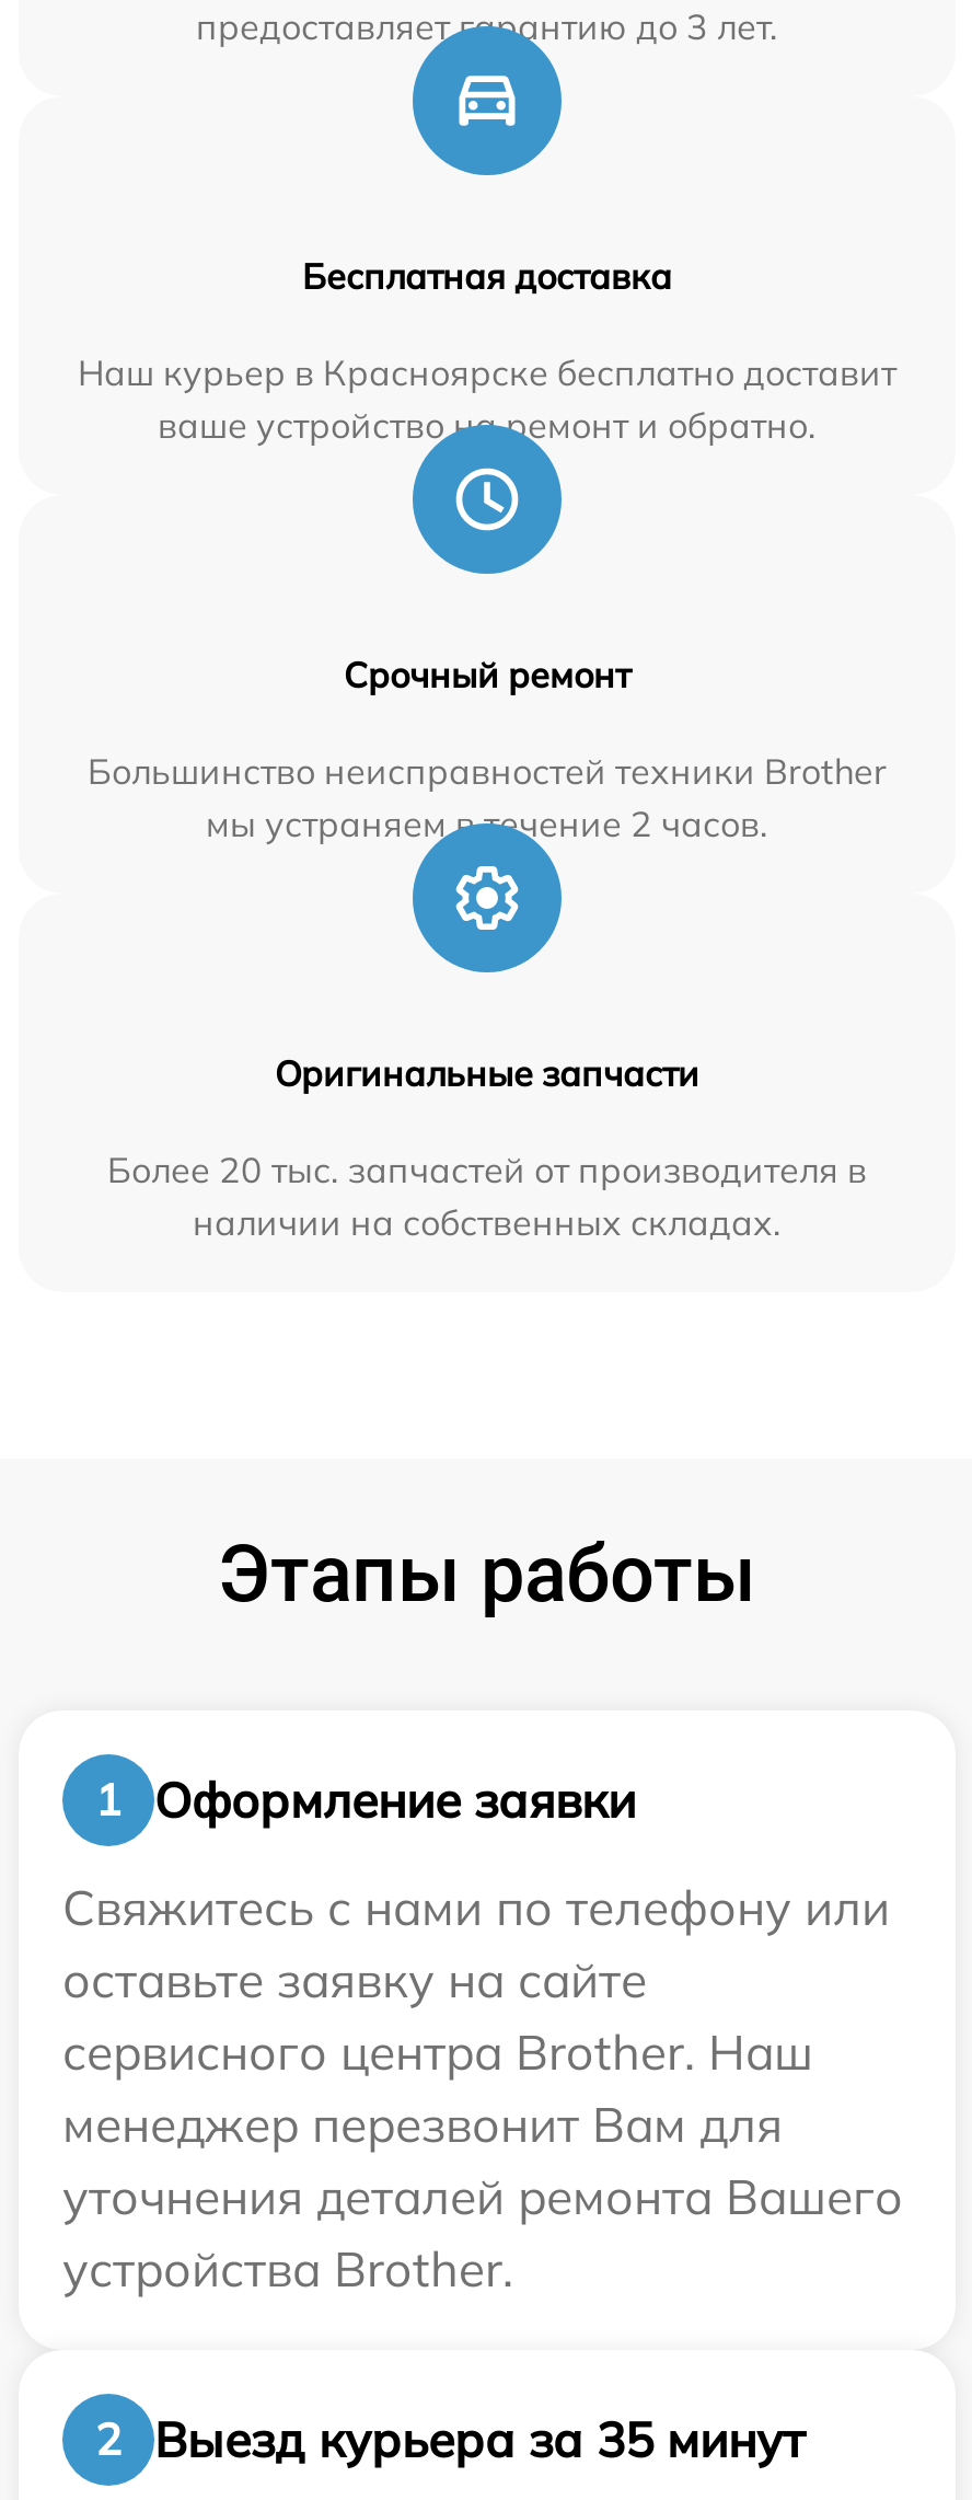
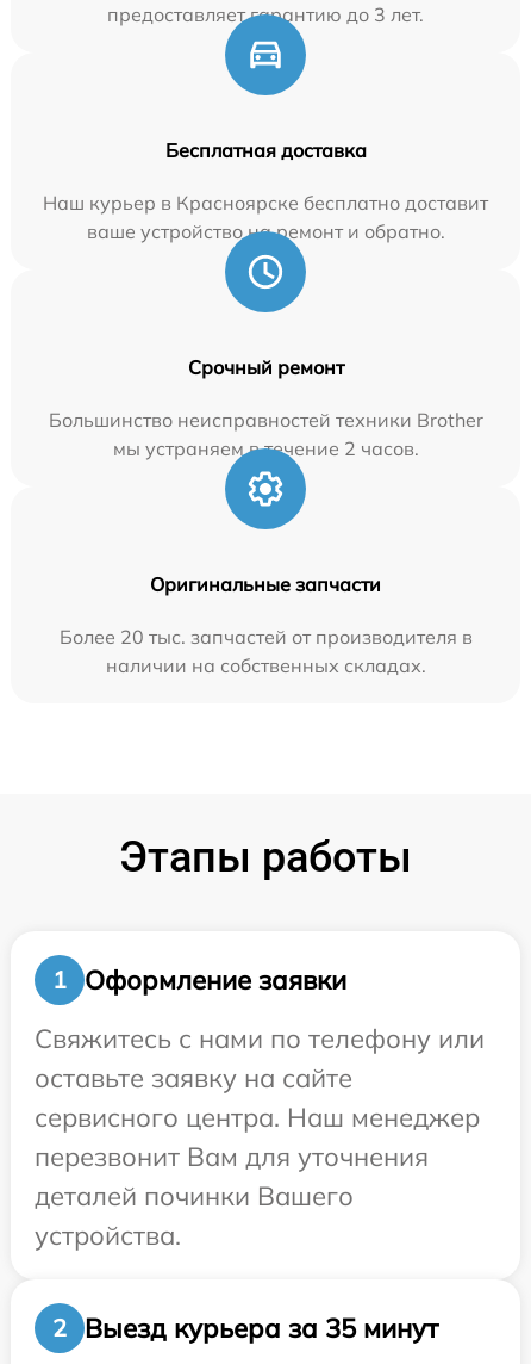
- сервисного центра Brother. Наш
- менеджер перезвонит Вам для
- уточнения деталей ремонта Вашего
- устройства Brother.
+ сервисного центра. Наш менеджер
+ перезвонит Вам для уточнения
+ деталей починки Вашего
+ устройства.
